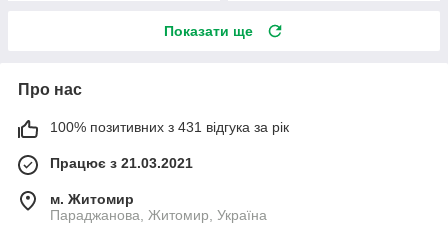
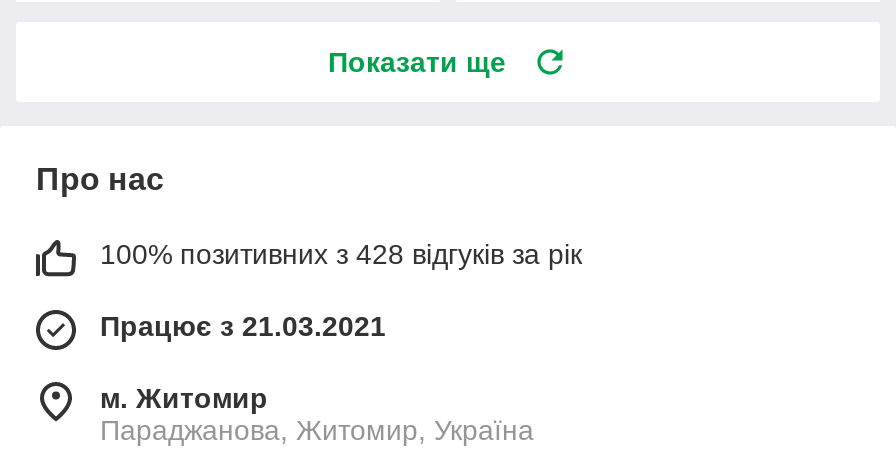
- 100% позитивних з 431 відгука за рік
+ 100% позитивних з 428 відгуків за рік
